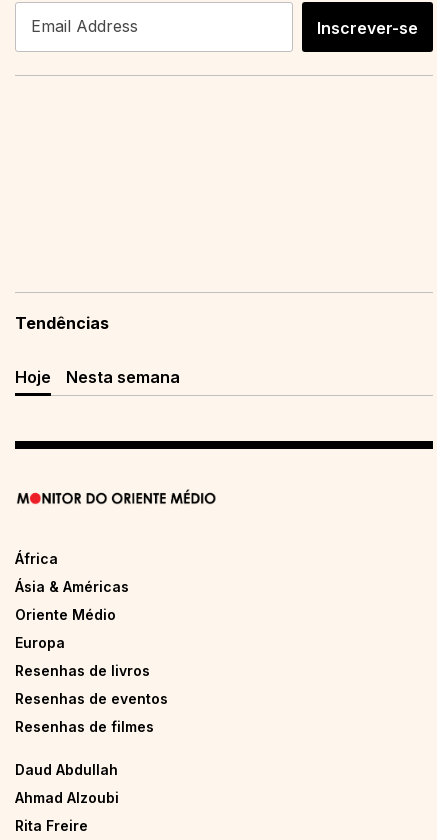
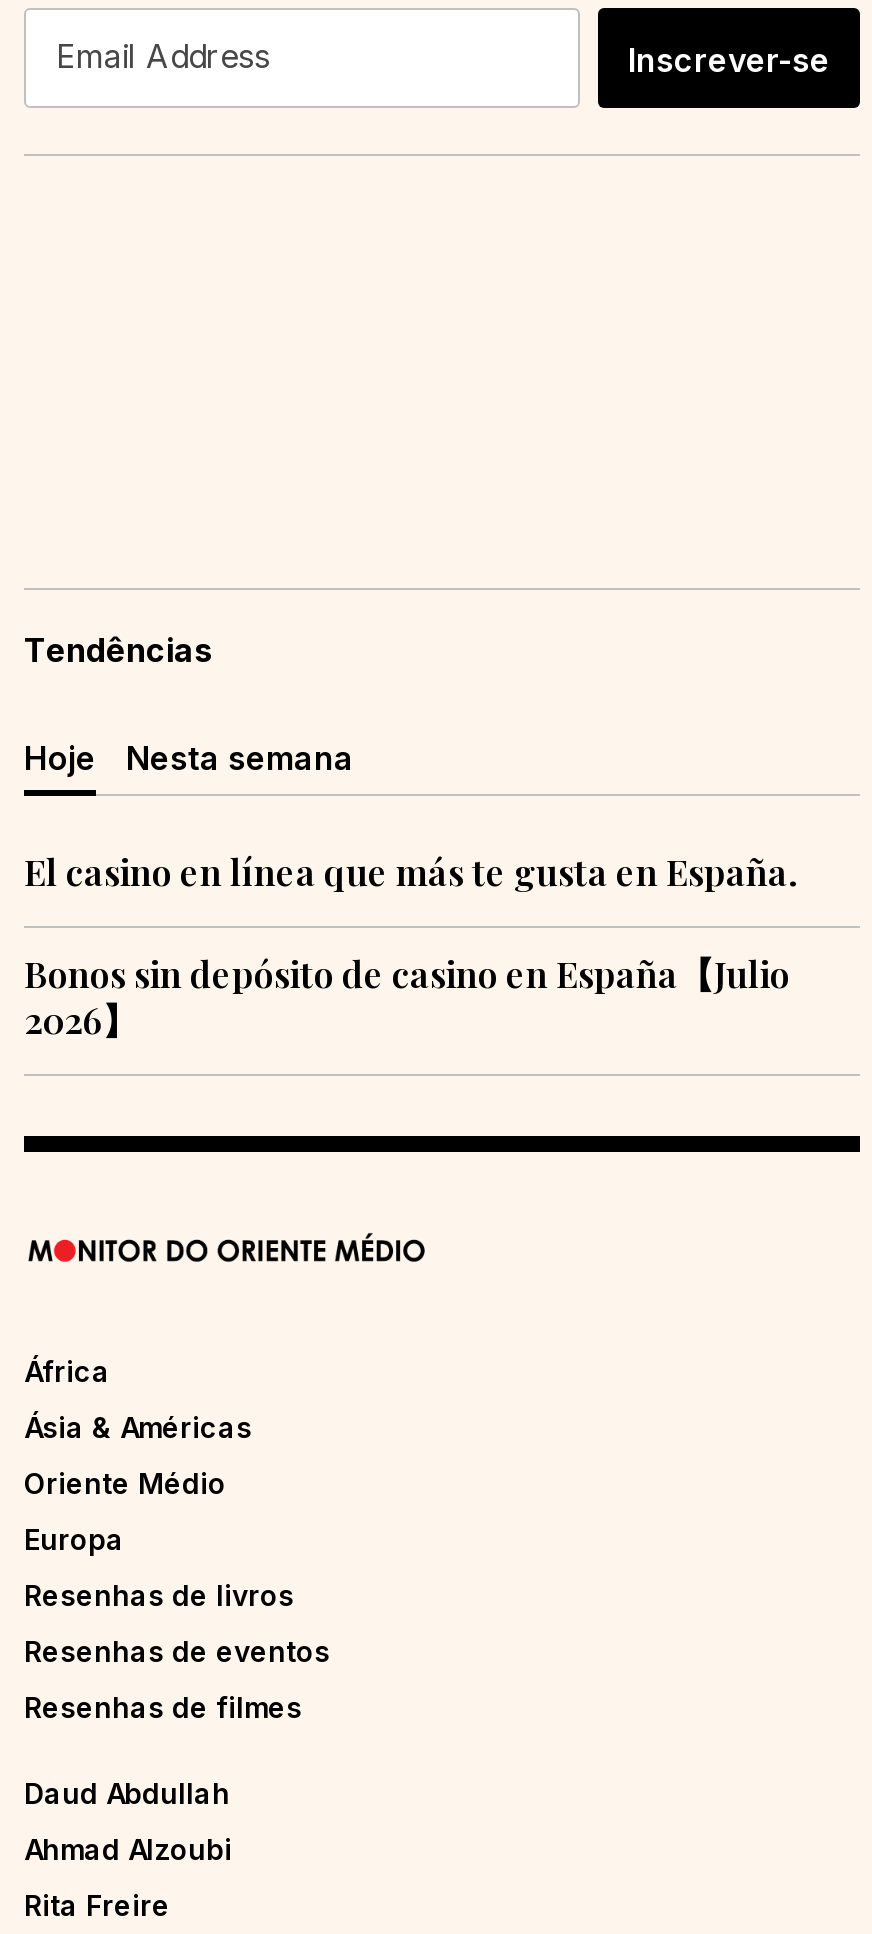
+ El casino en línea que más te gusta en España.
+ Bonos sin depósito de casino en España【Julio
+ 2026】
